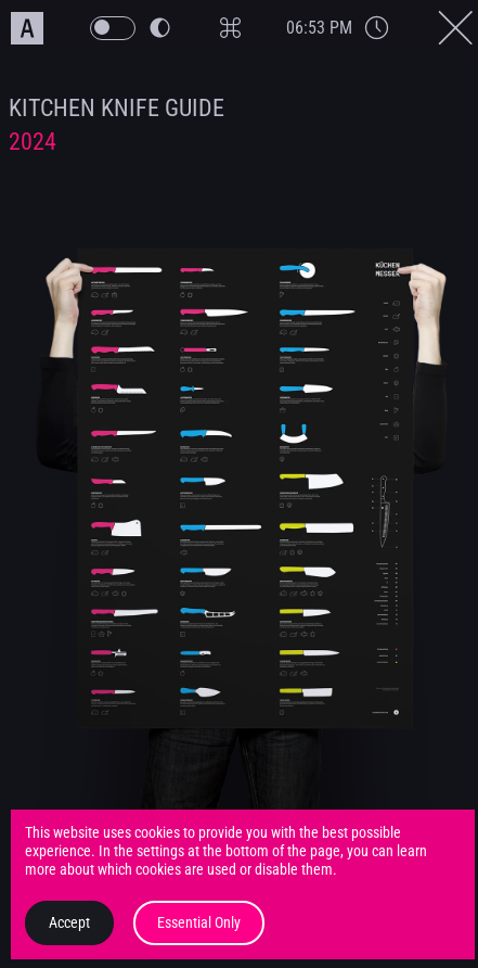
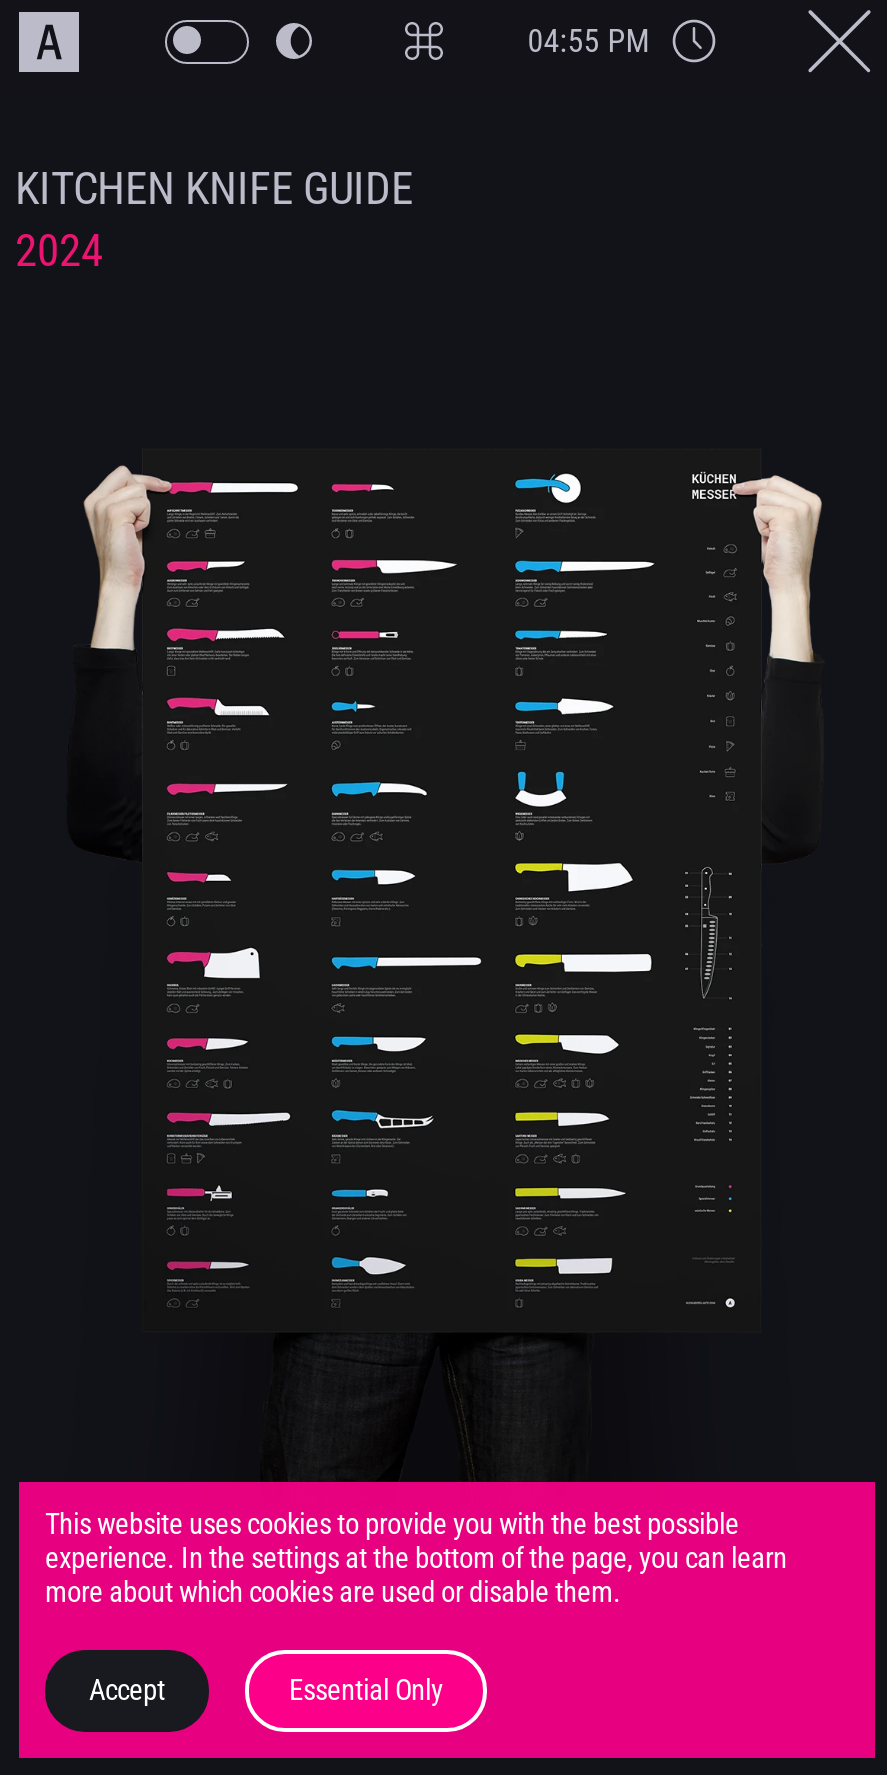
- 06:53 PM
+ 04:55 PM
